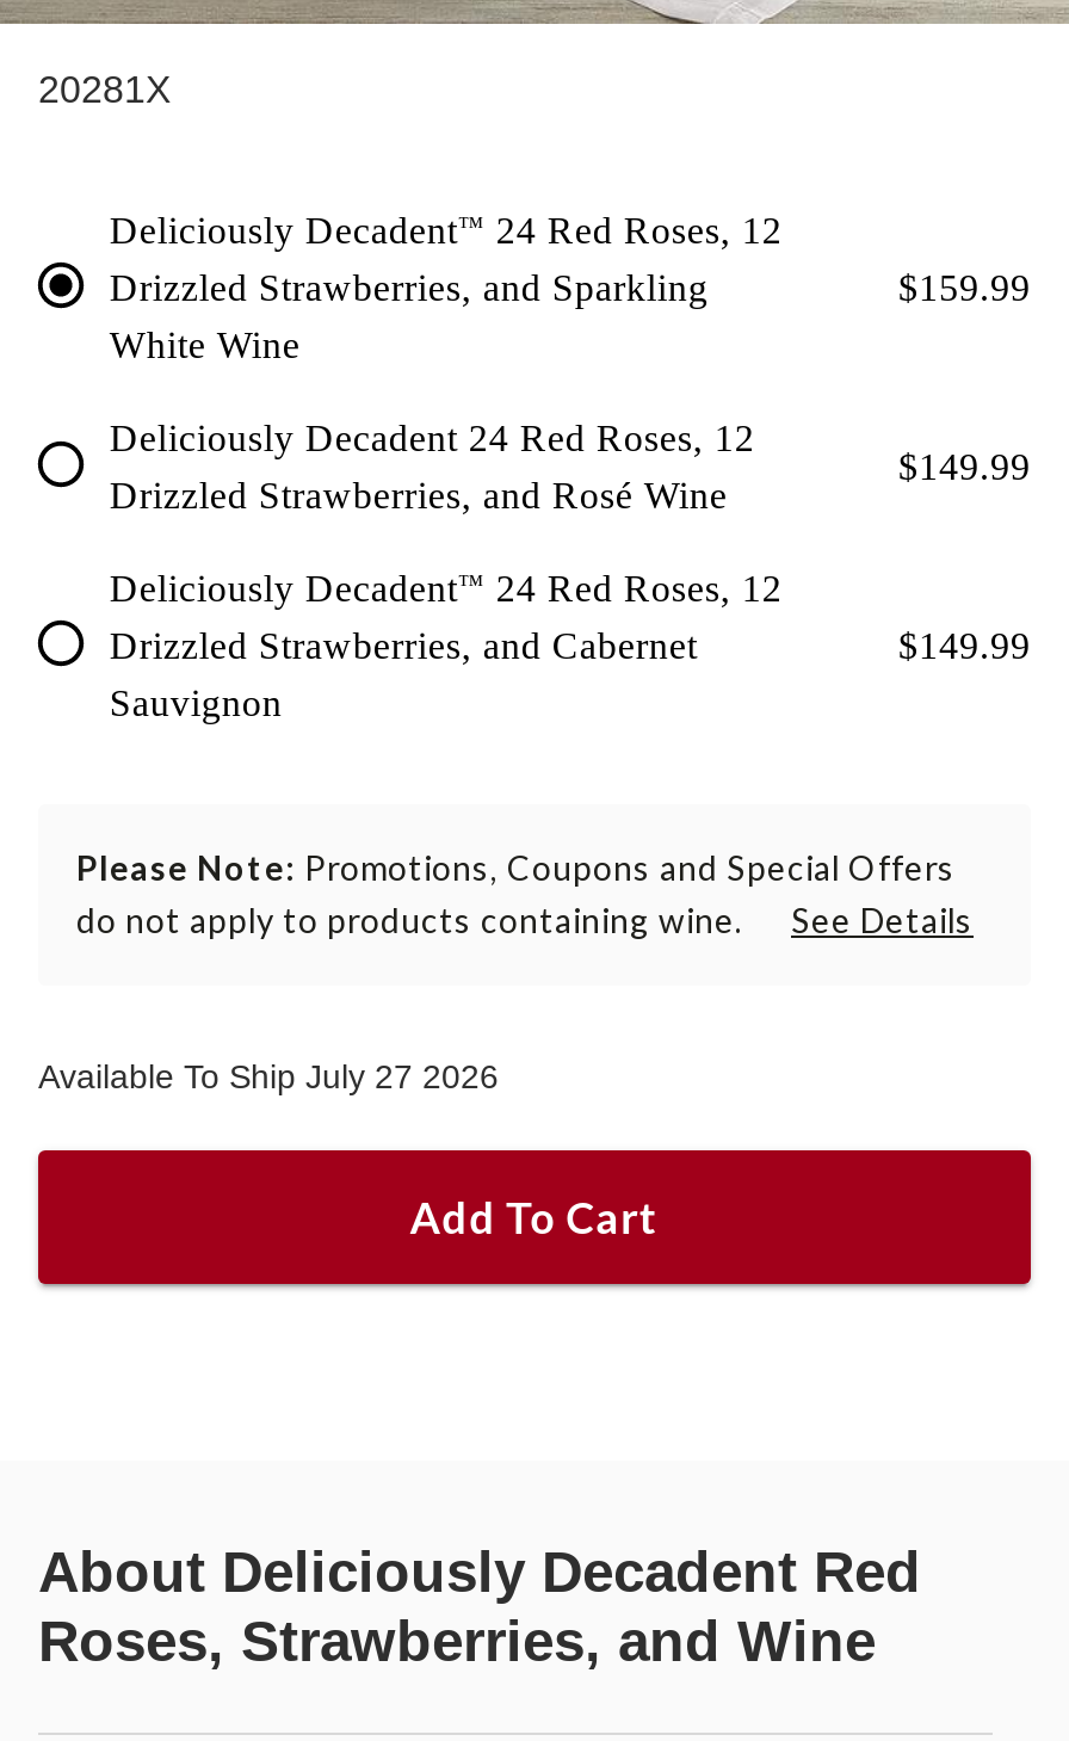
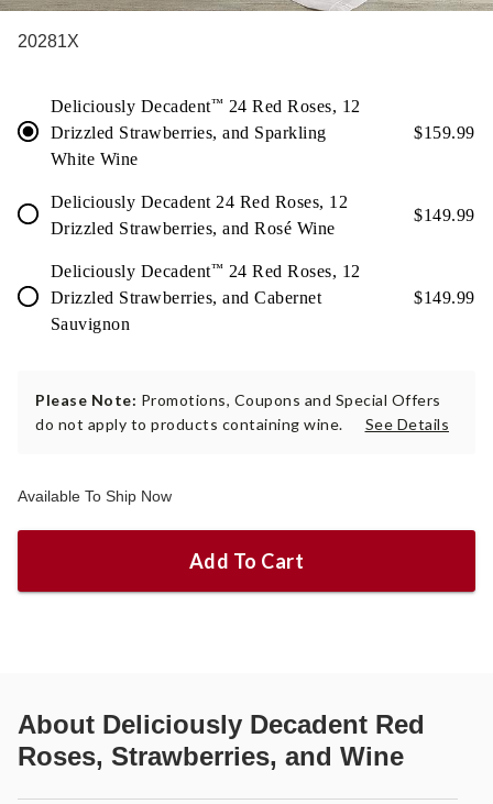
- Available To Ship July 27 2026
+ Available To Ship Now
